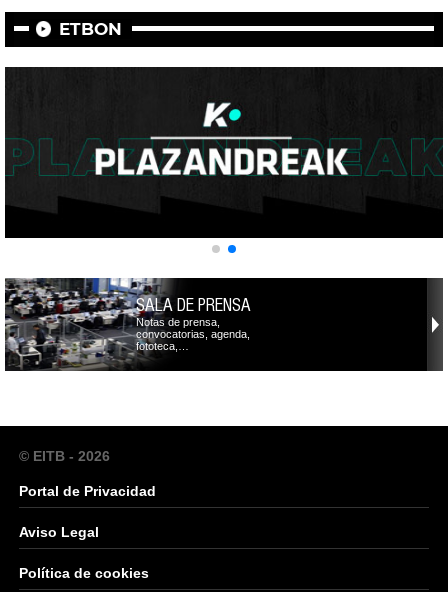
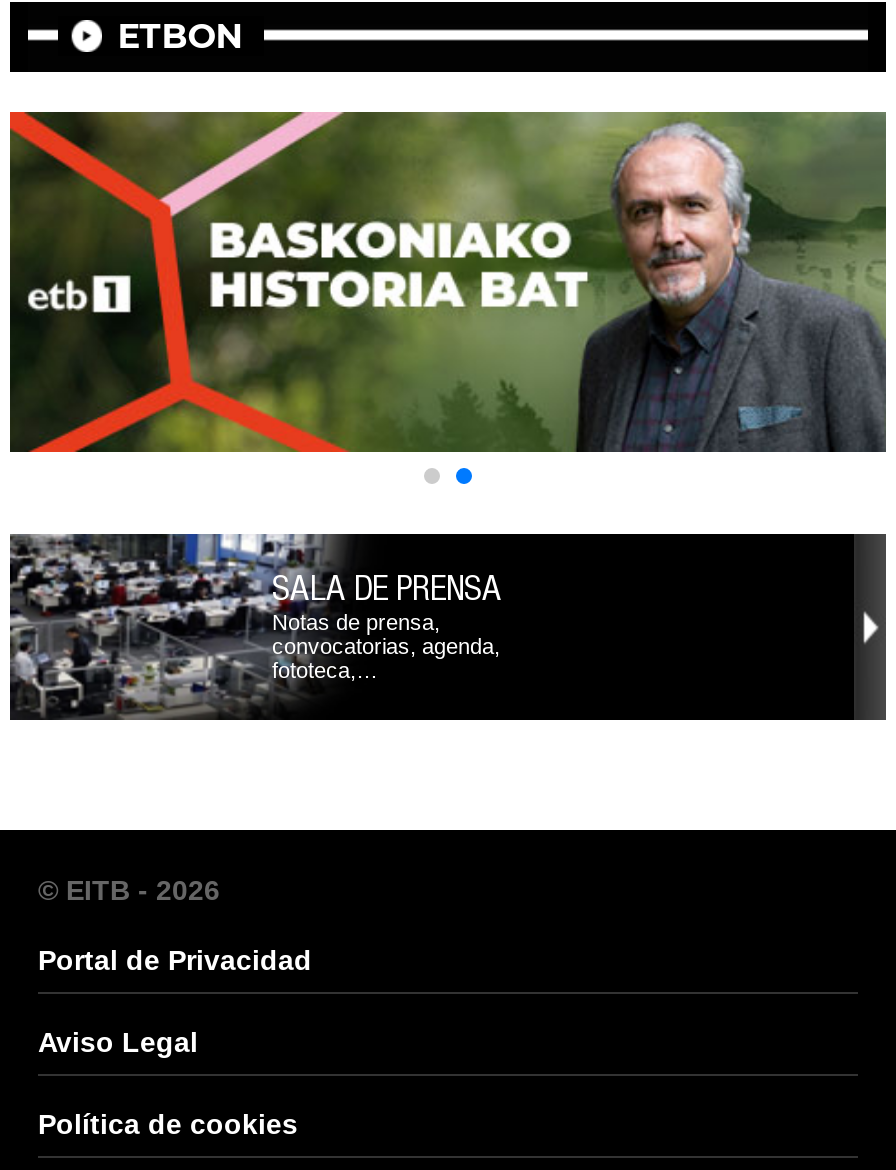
- [image]
+ [image]
